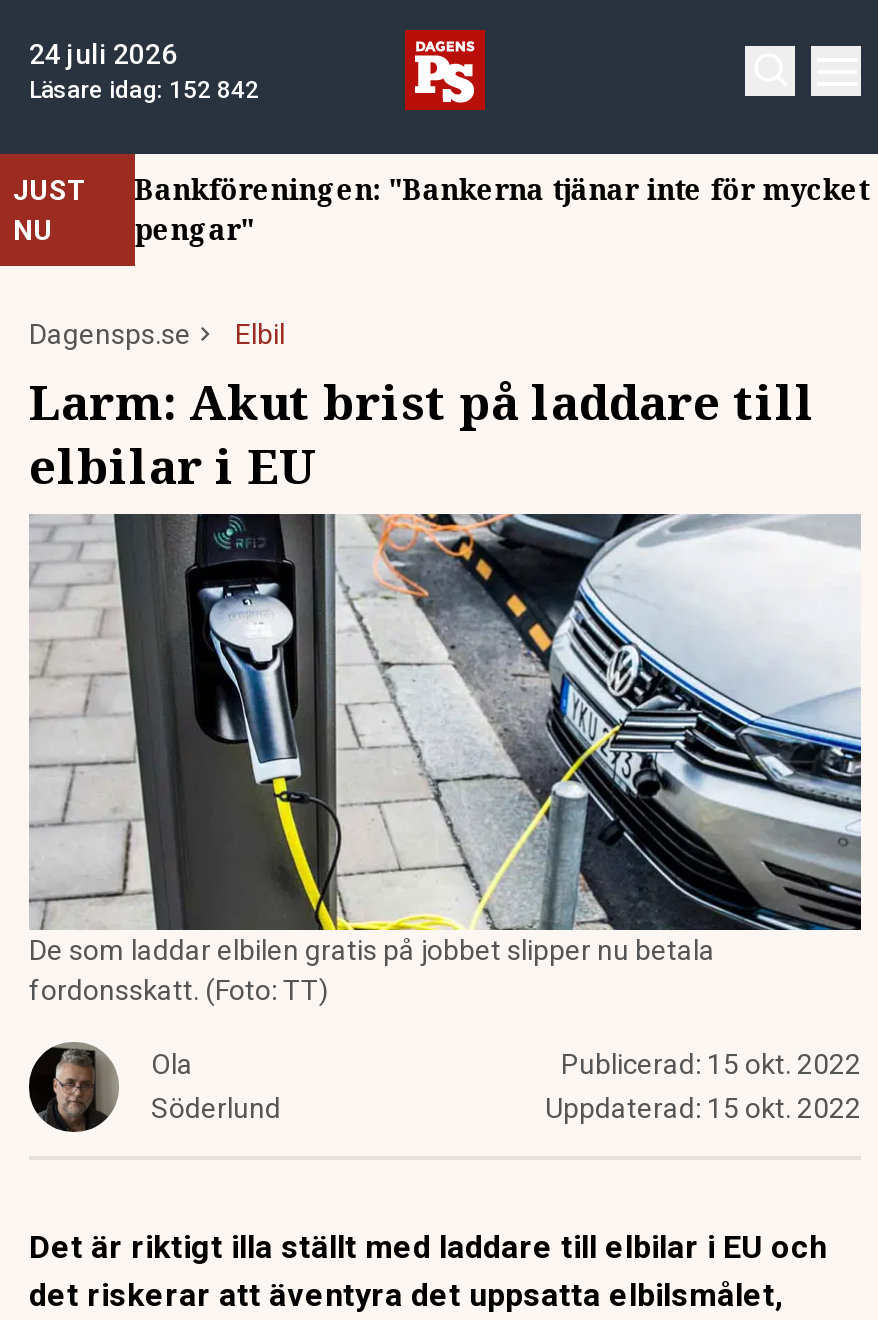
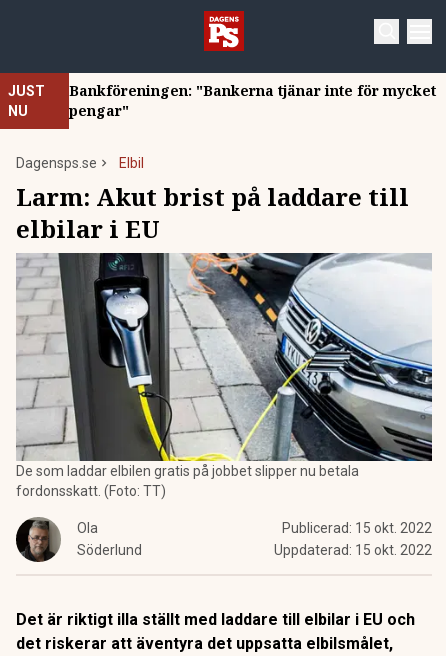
- 24 juli 2026
- Läsare idag: 152 842
